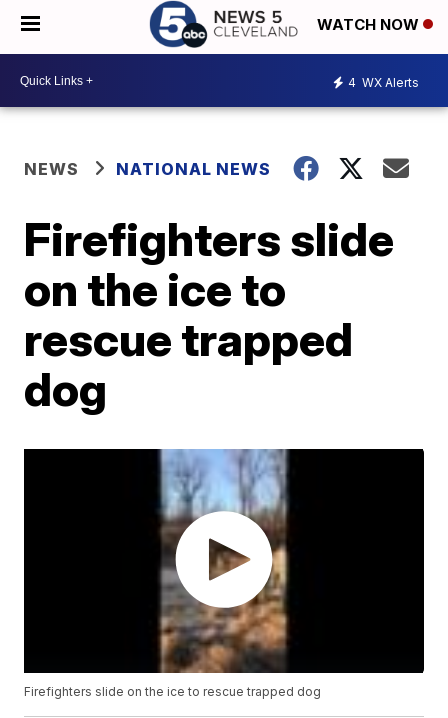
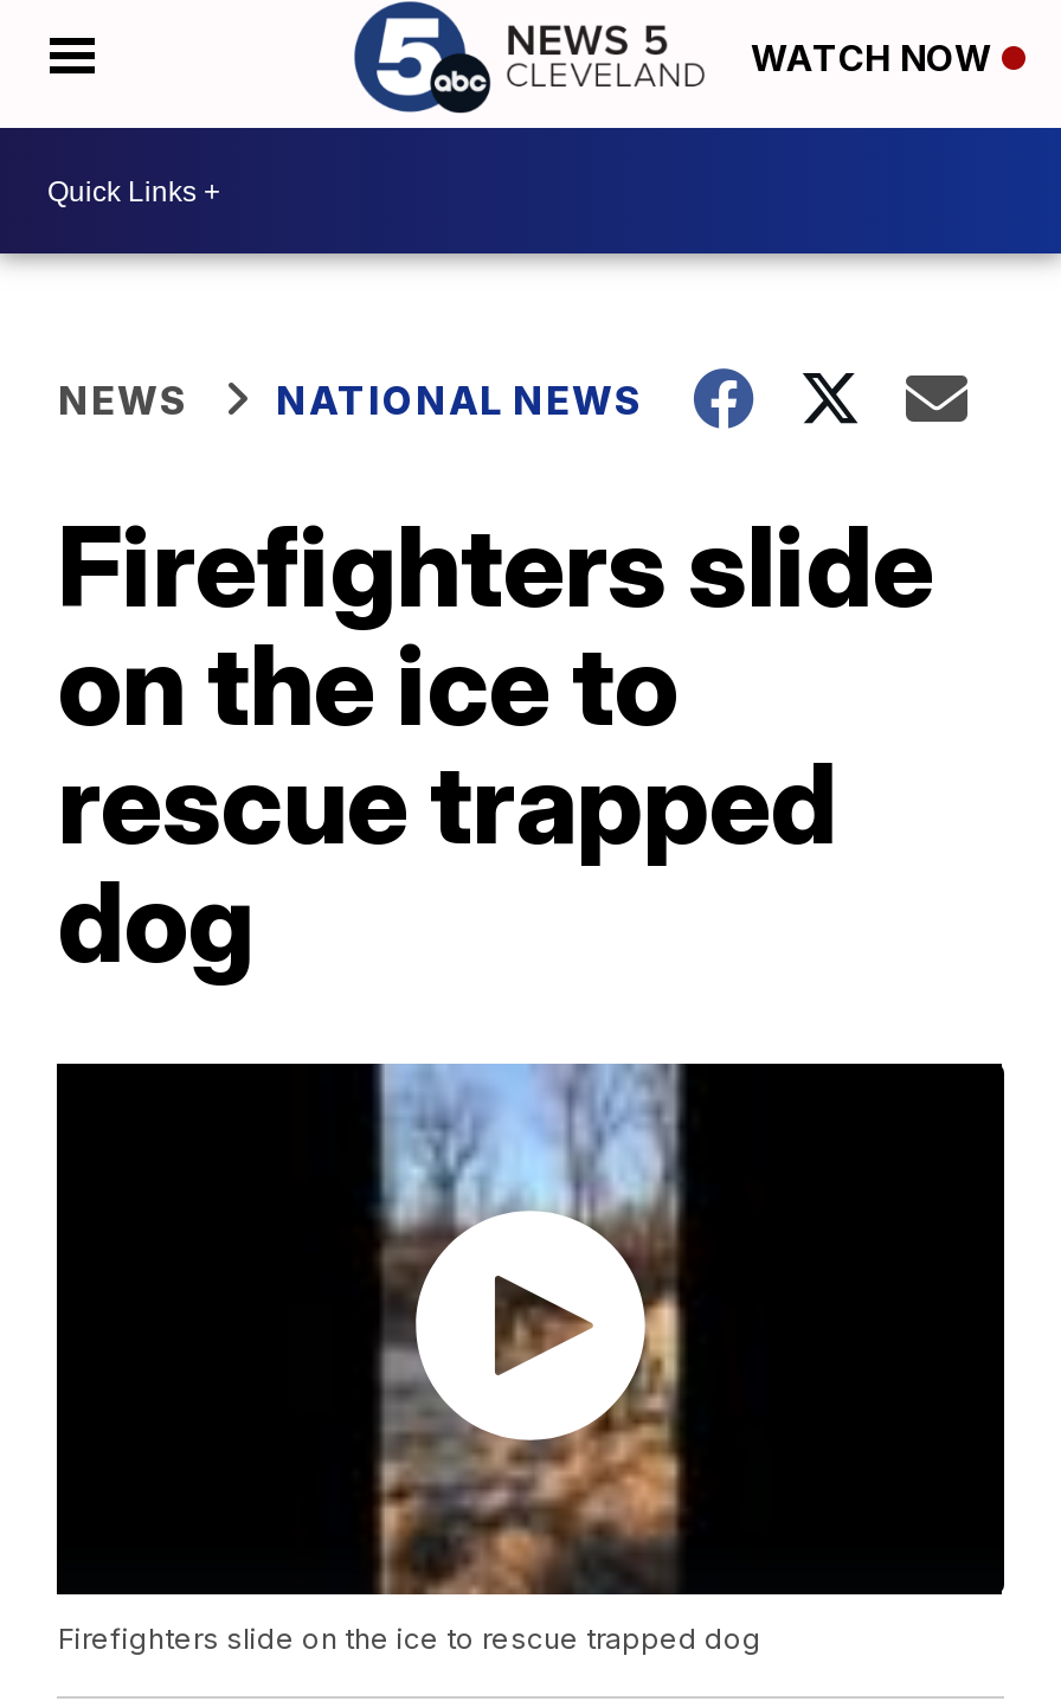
- 4 WX Alerts
